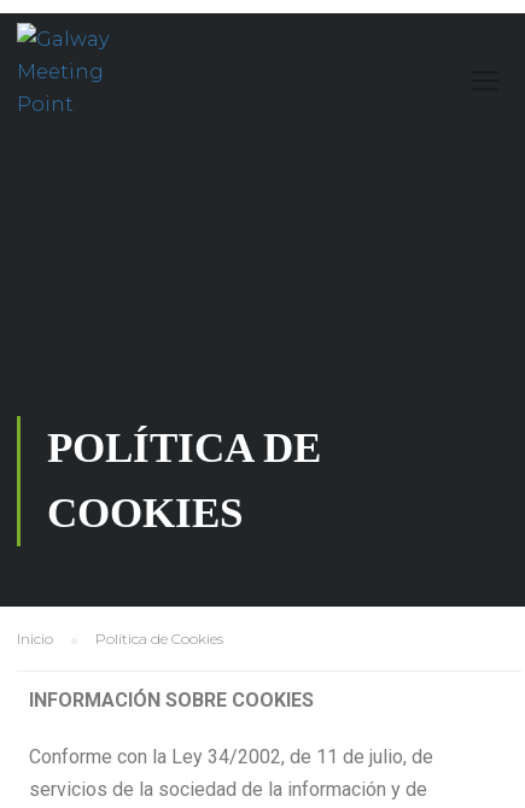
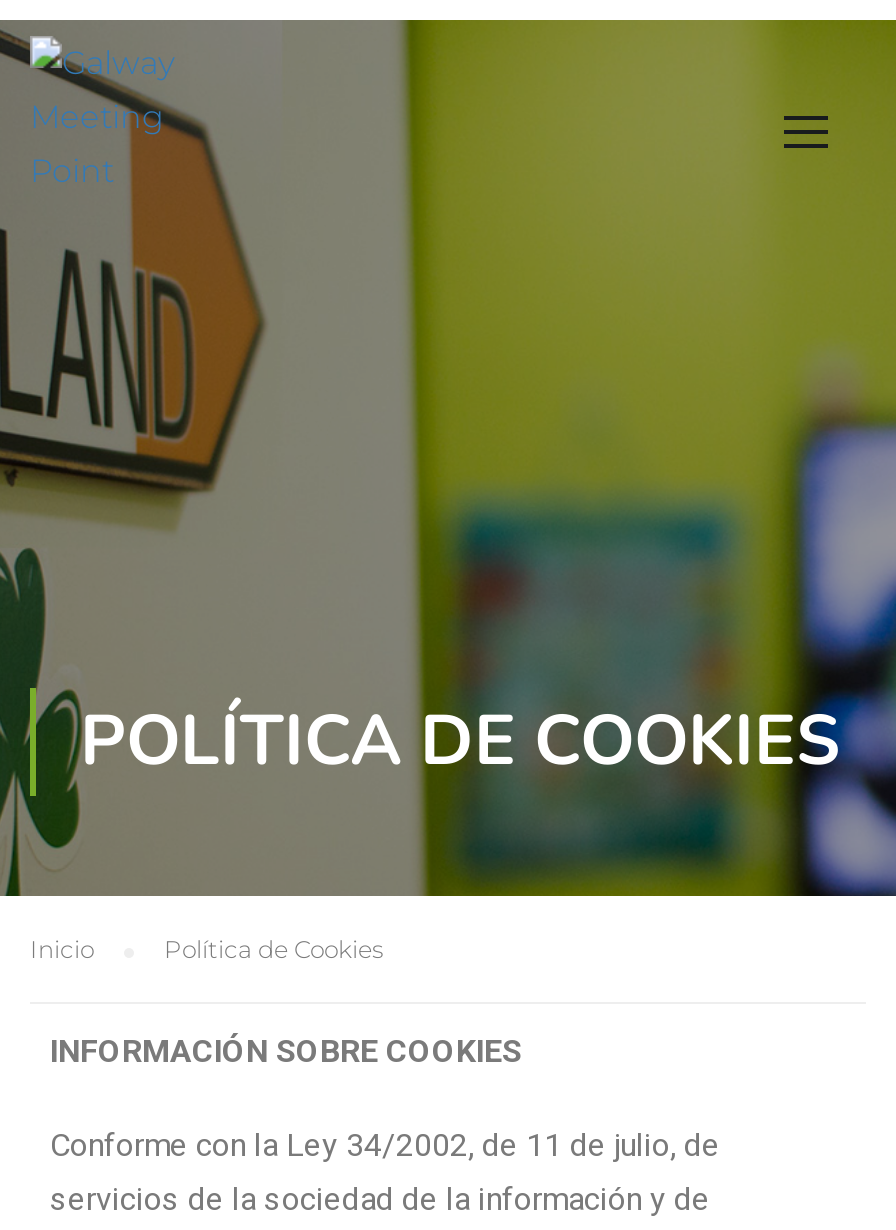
+ [image]
